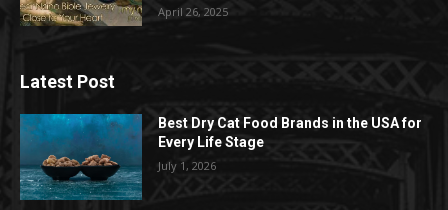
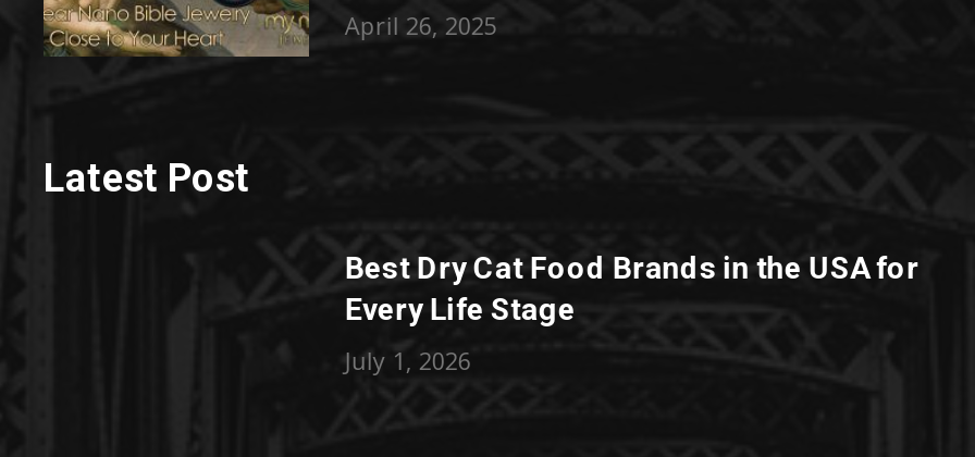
- [image]
